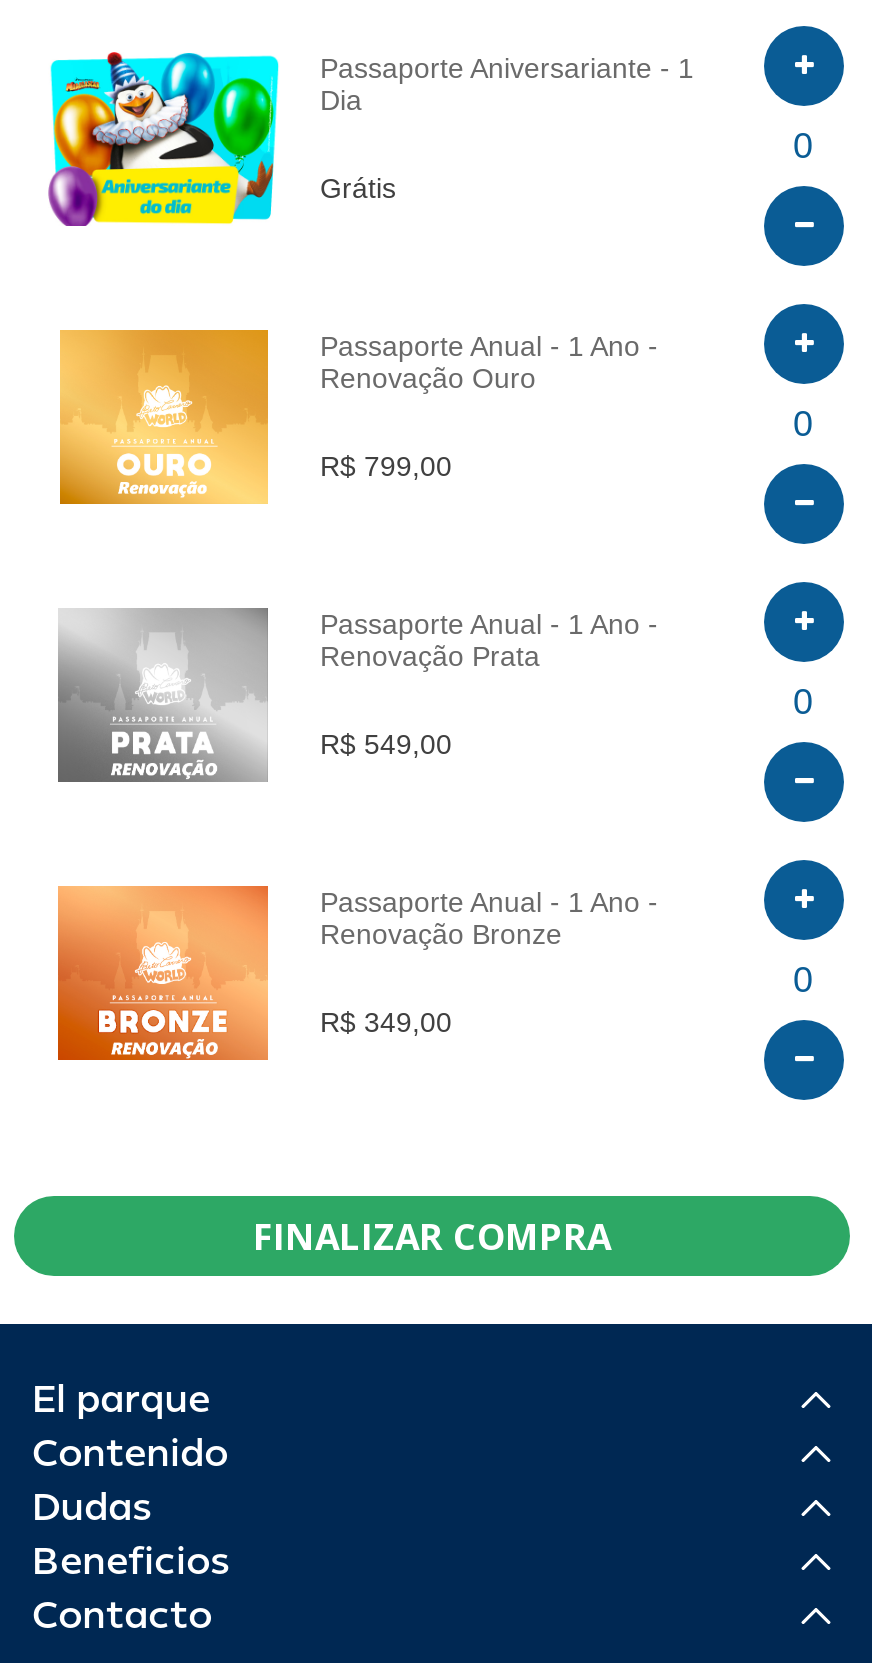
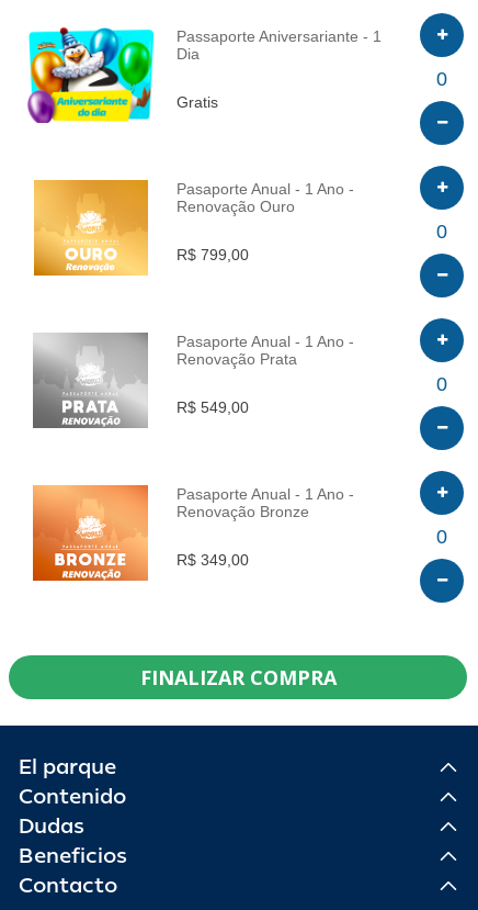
- Grátis
+ Gratis

- Passaporte Anual - 1 Ano -
+ Pasaporte Anual - 1 Ano -

- Passaporte Anual - 1 Ano -
+ Pasaporte Anual - 1 Ano -

- Passaporte Anual - 1 Ano -
+ Pasaporte Anual - 1 Ano -
